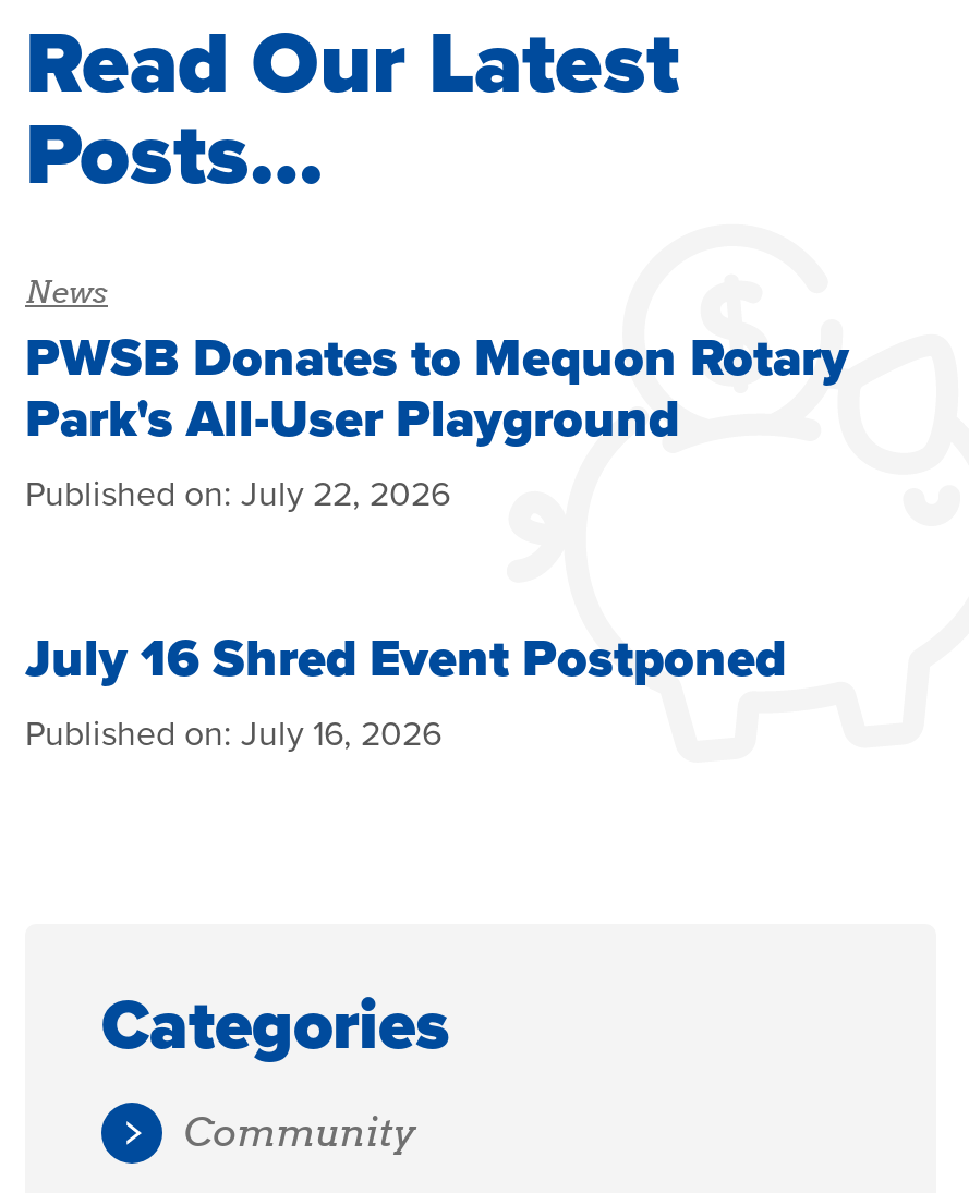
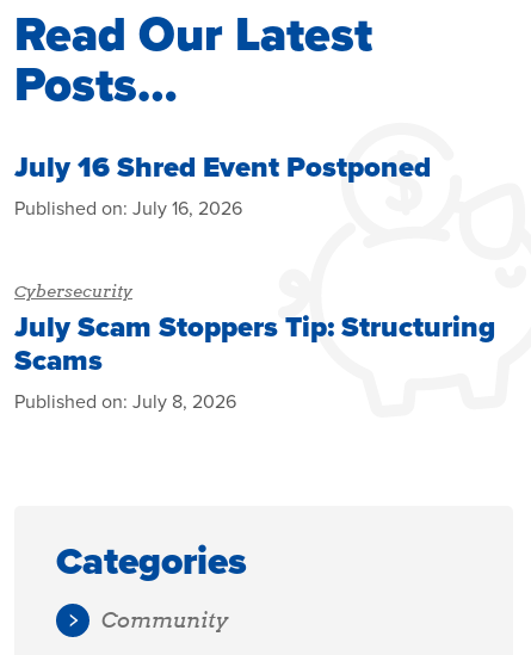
- News
- PWSB Donates to Mequon Rotary
- Park's All-User Playground
- Published on: July 22, 2026

moved up: July 16 Shred Event Postponed | Published on: July 16, 2026

+ Cybersecurity
+ July Scam Stoppers Tip: Structuring
+ Scams
+ Published on: July 8, 2026
